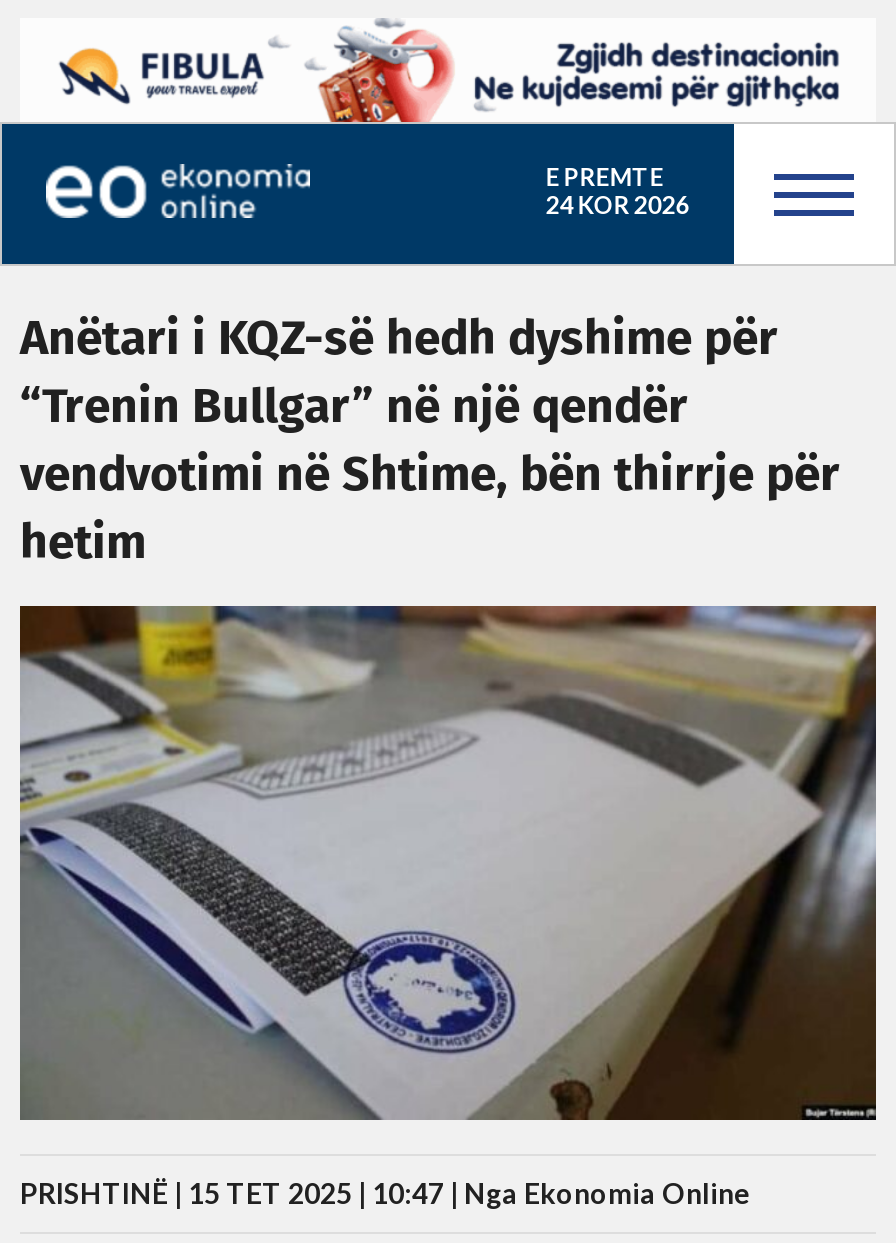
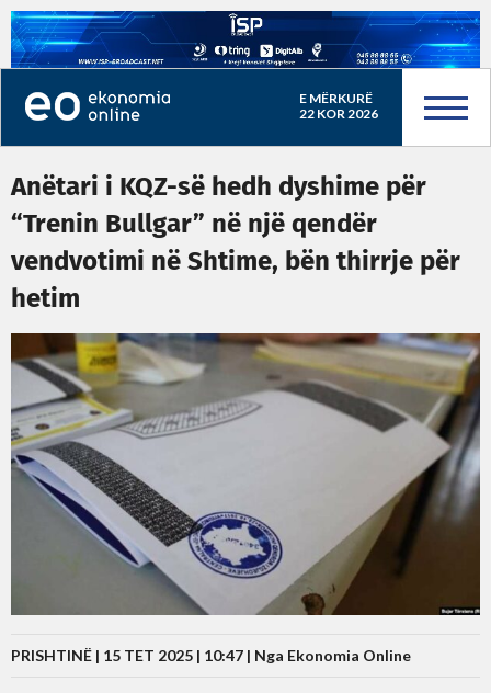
- [image]
- E PREMTE
+ [image]
+ E MËRKURË

- 24 KOR 2026
+ 22 KOR 2026
